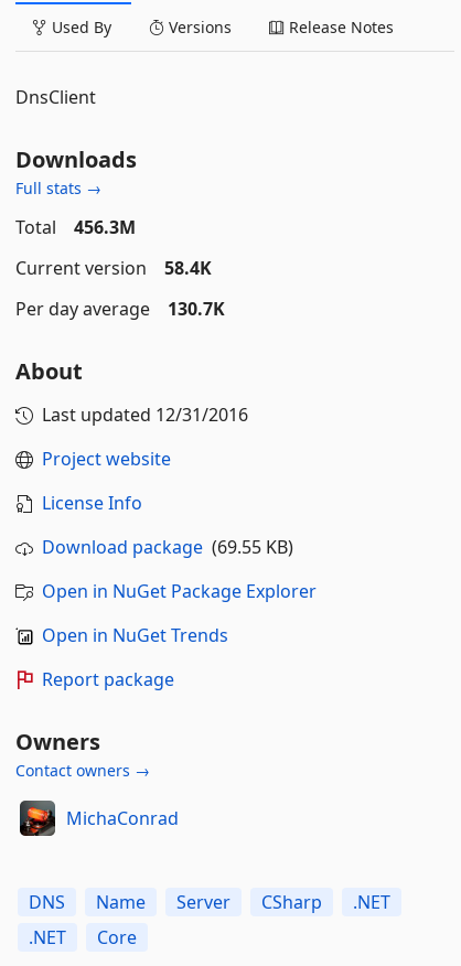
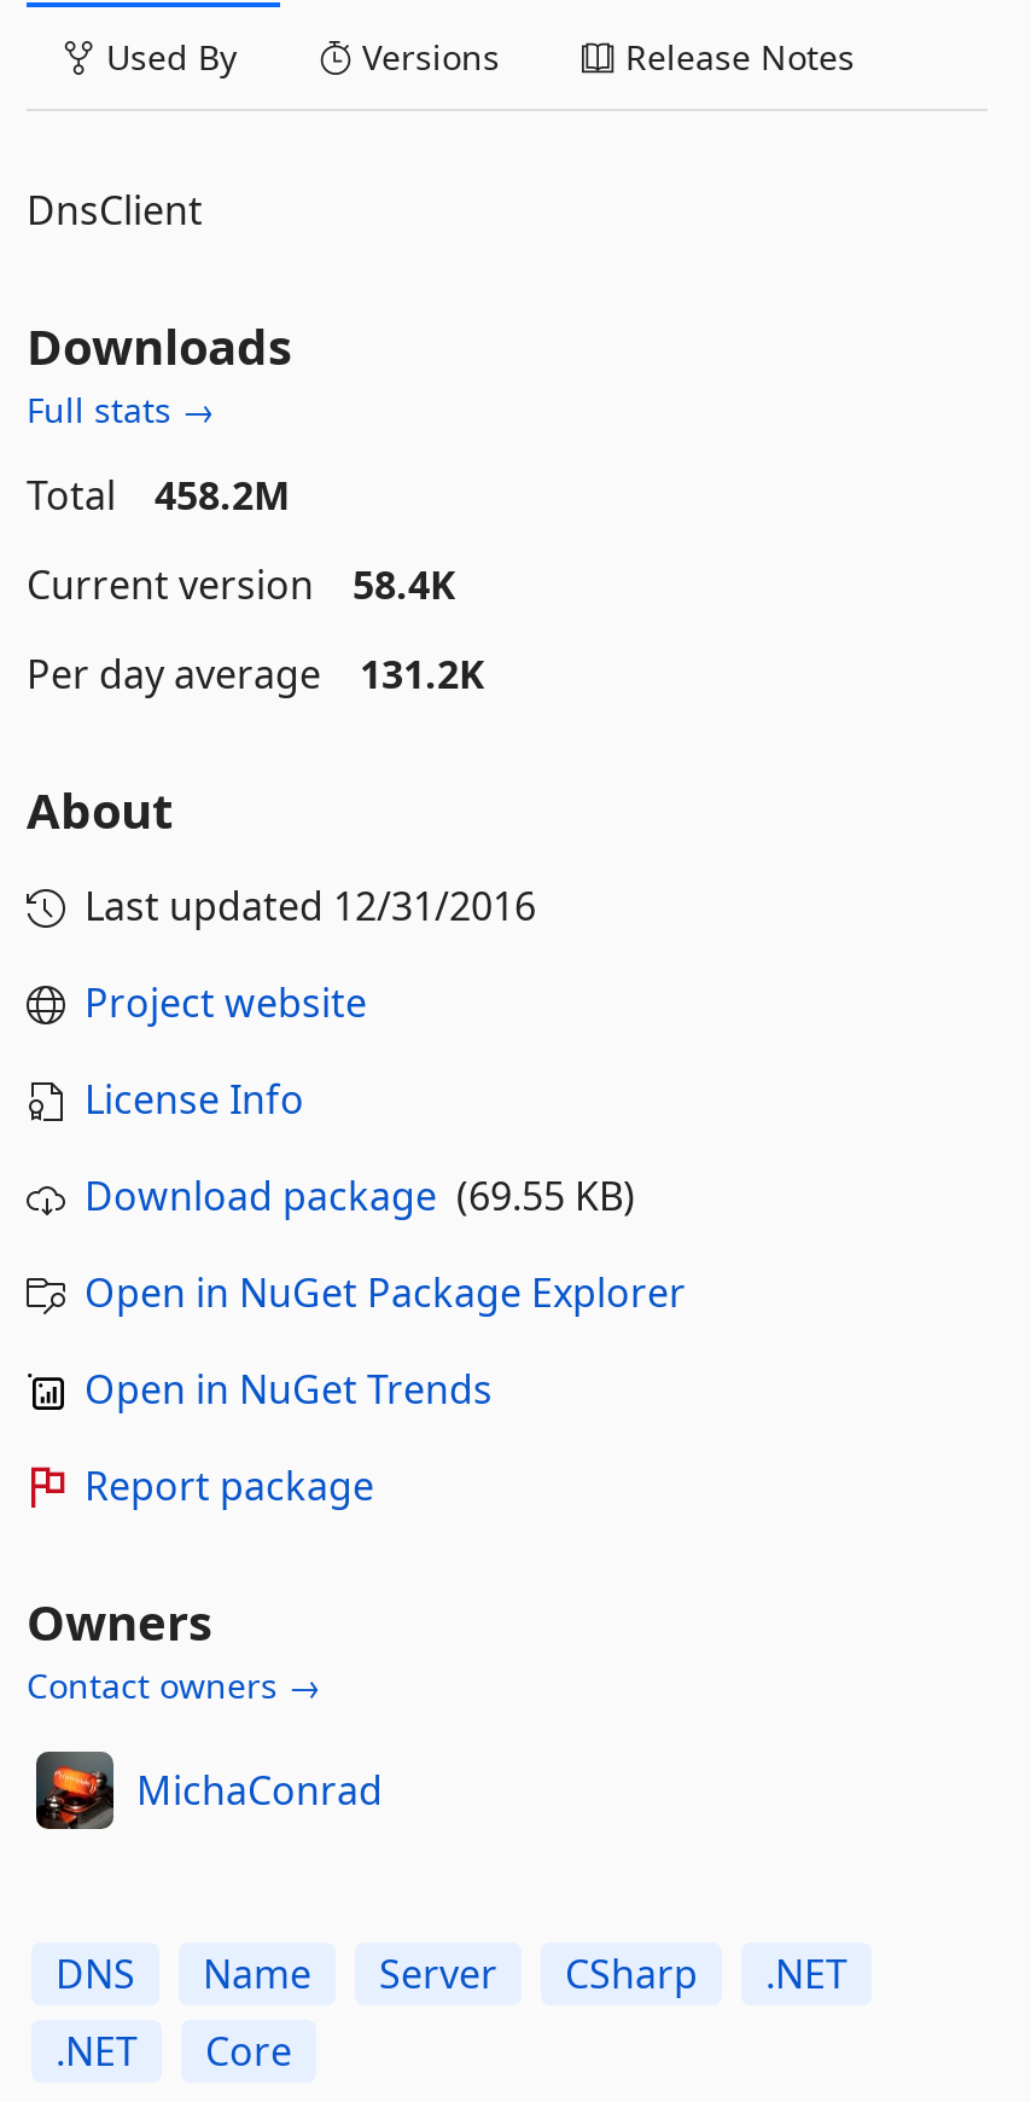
- Total 456.3M
+ Total 458.2M

- Per day average 130.7K
+ Per day average 131.2K
